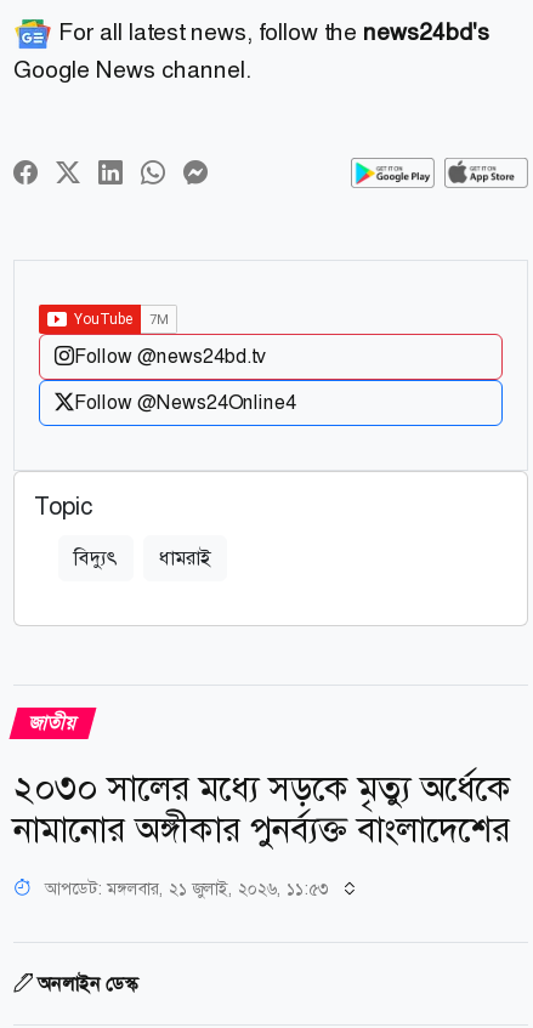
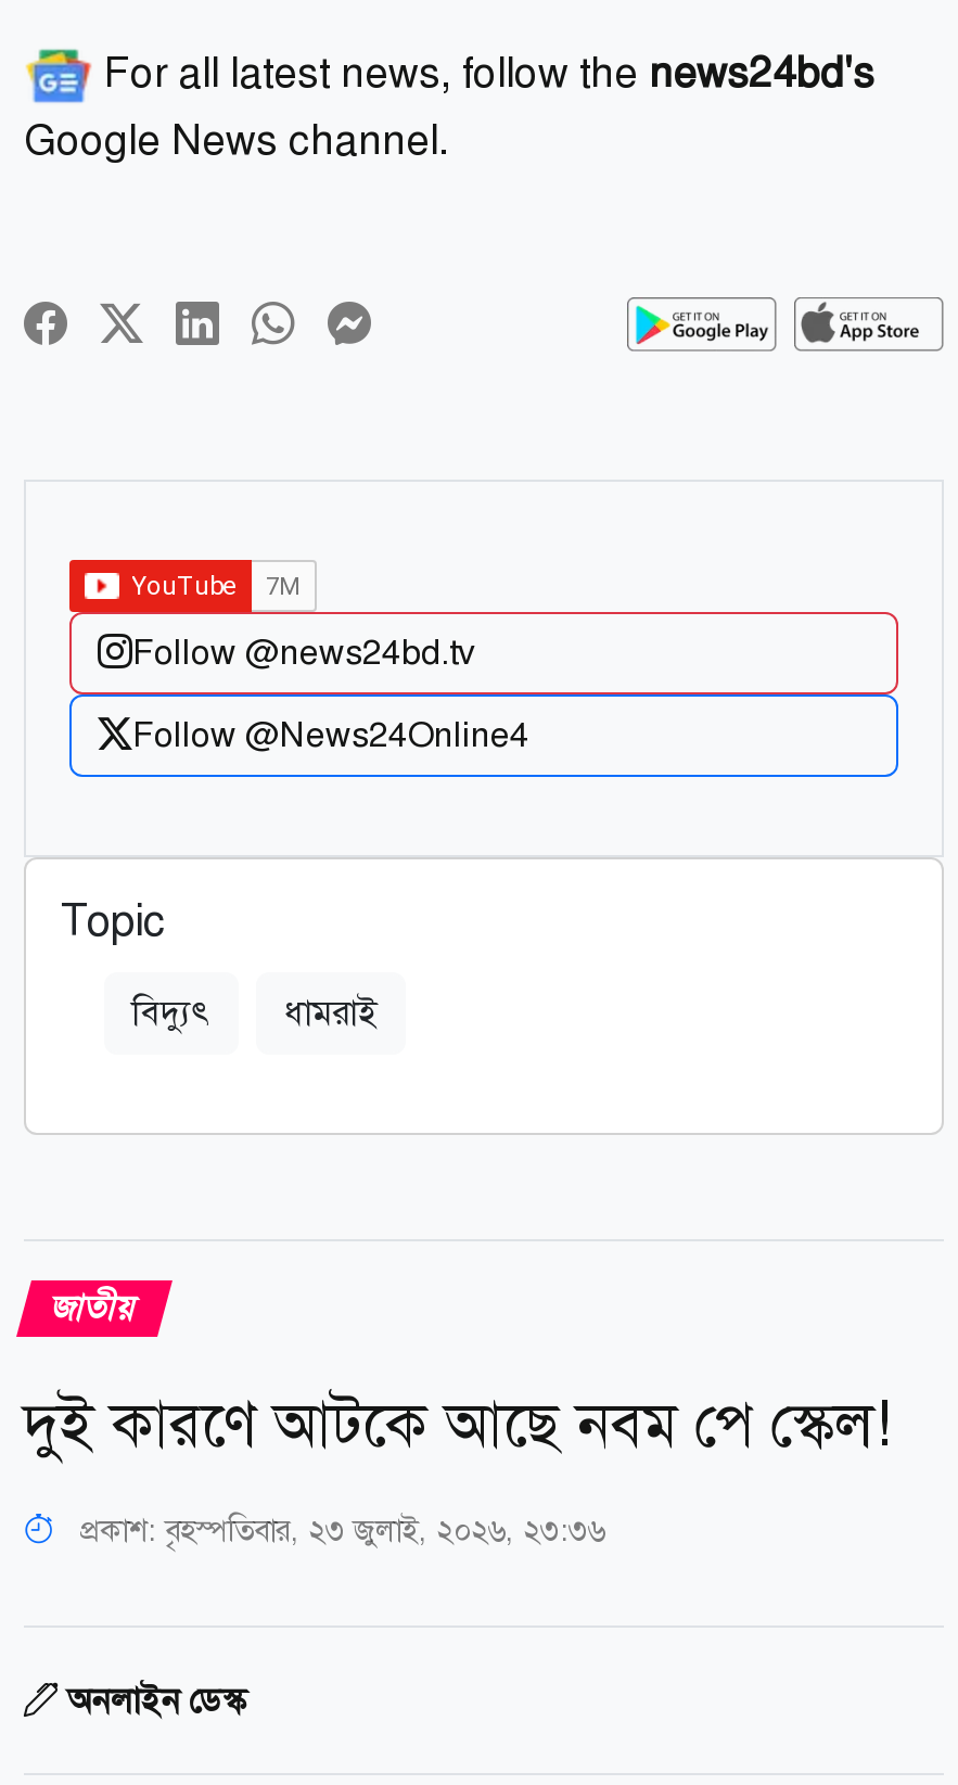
- ২০৩০ সালের মধ্যে সড়কে মৃত্যু অর্ধেকে
- নামানোর অঙ্গীকার পুনর্ব্যক্ত বাংলাদেশের
+ দুই কারণে আটকে আছে নবম পে স্কেল!

- আপডেট: মঙ্গলবার, ২১ জুলাই, ২০২৬, ১১:৫৩
+ প্রকাশ: বৃহস্পতিবার, ২৩ জুলাই, ২০২৬, ২৩:৩৬
